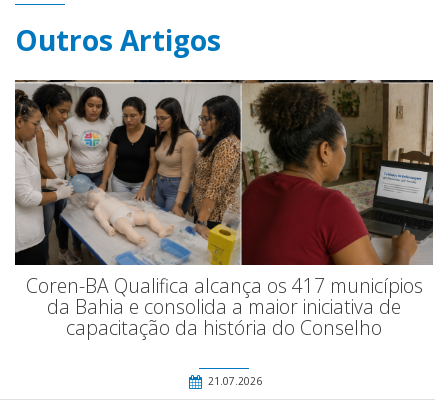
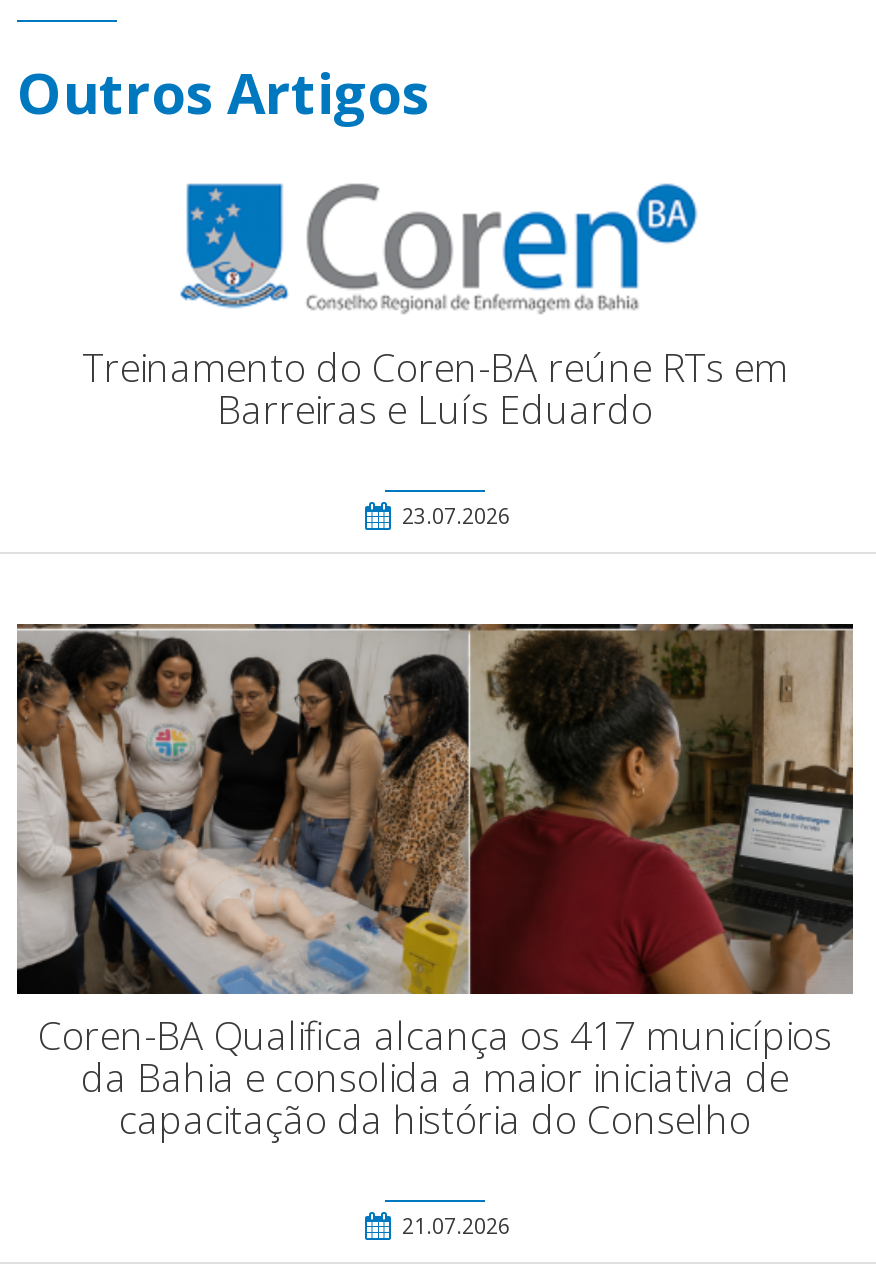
+ [image]
+ Treinamento do Coren-BA reúne RTs em
+ Barreiras e Luís Eduardo
+ 23.07.2026

+ [image]
